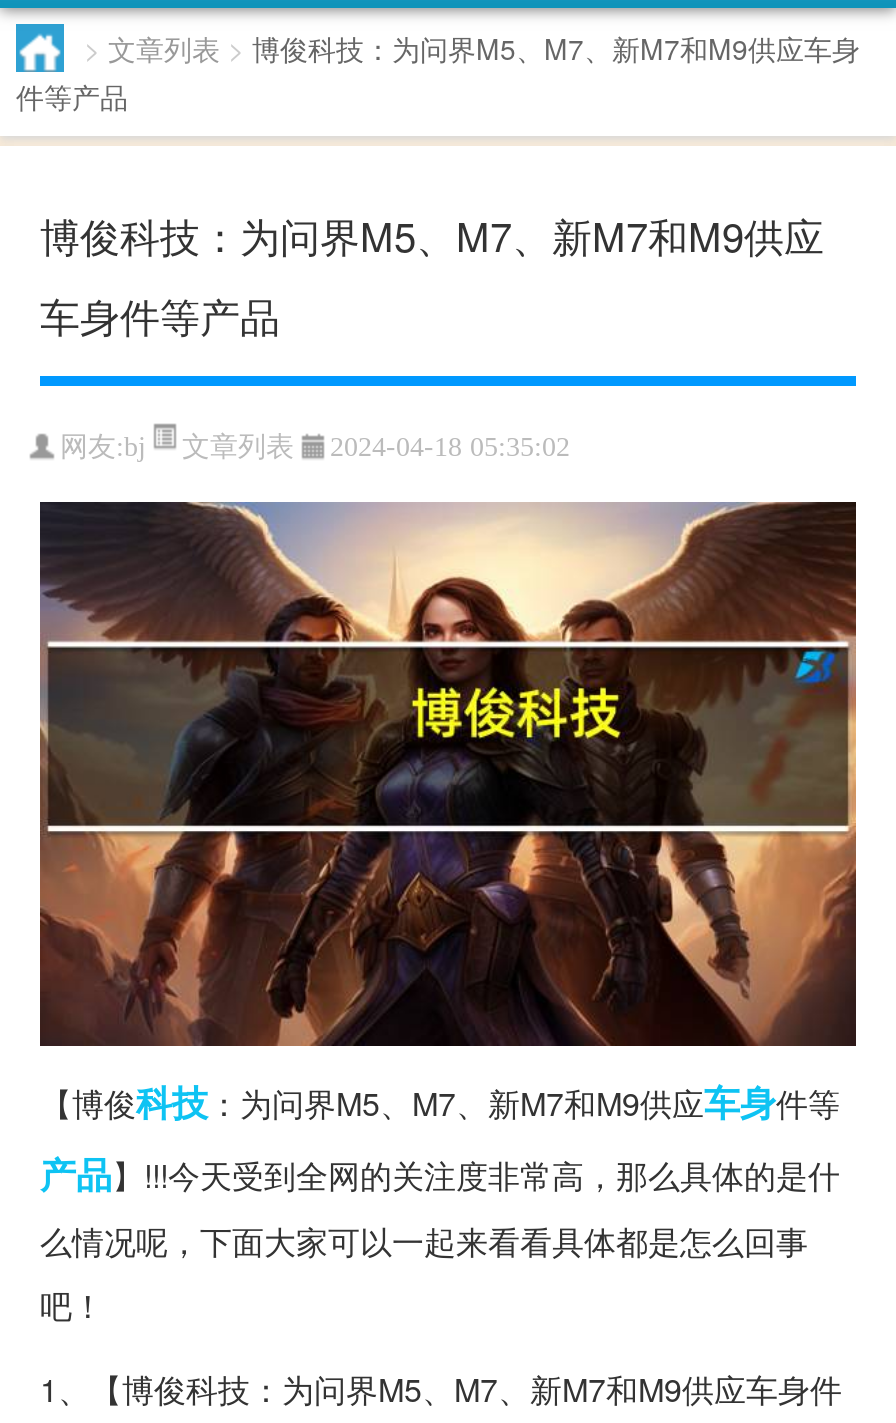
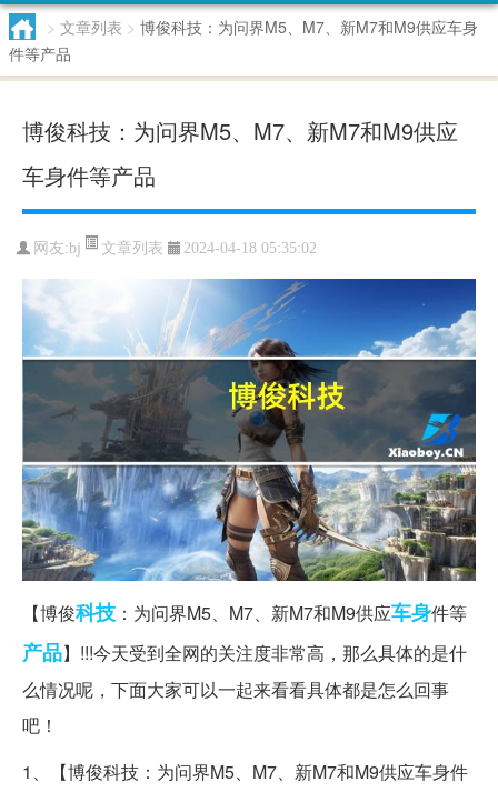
- [image]
+ [image]
